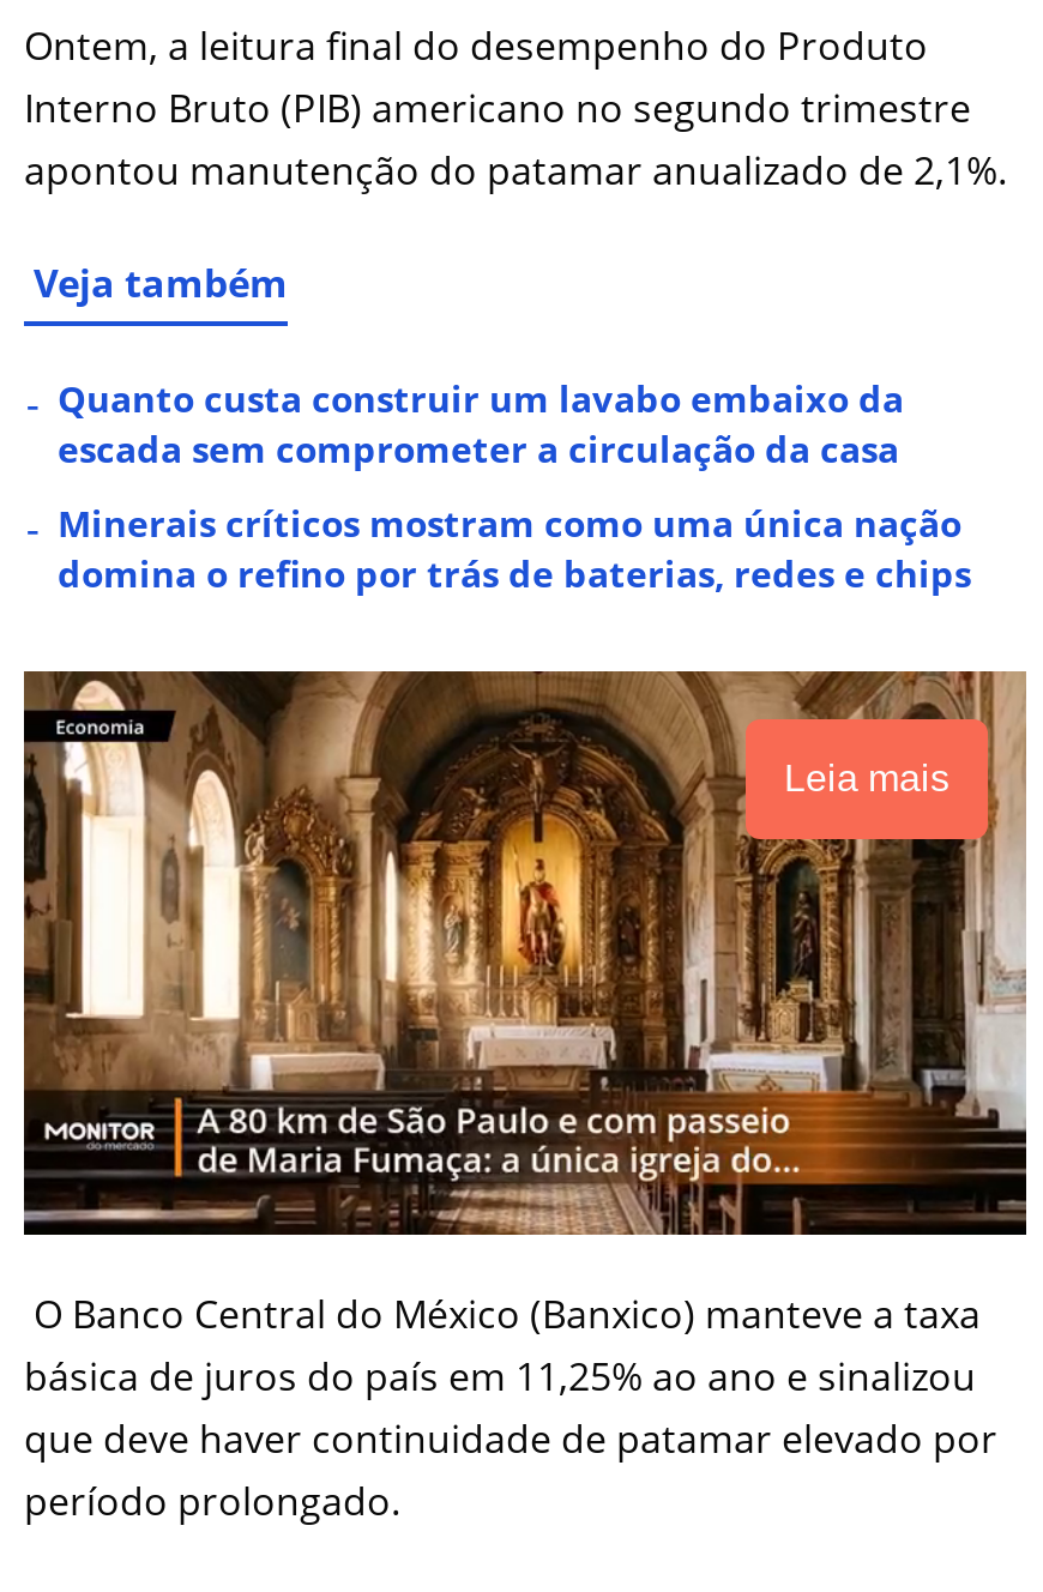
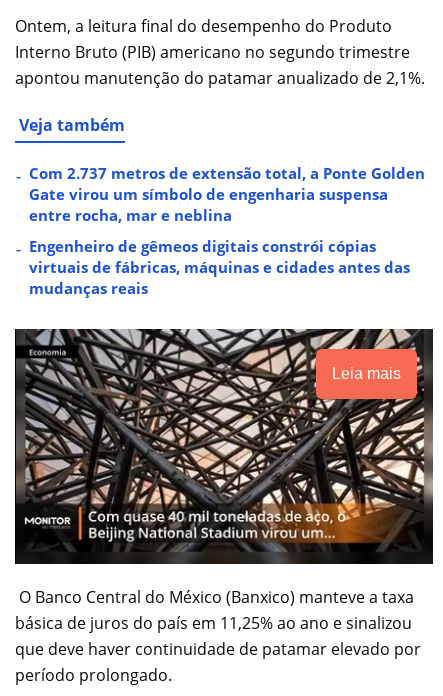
- Quanto custa construir um lavabo embaixo da
- escada sem comprometer a circulação da casa
+ Com 2.737 metros de extensão total, a Ponte Golden
+ Gate virou um símbolo de engenharia suspensa
+ entre rocha, mar e neblina

- Minerais críticos mostram como uma única nação
- domina o refino por trás de baterias, redes e chips
+ Engenheiro de gêmeos digitais constrói cópias
+ virtuais de fábricas, máquinas e cidades antes das
+ mudanças reais

- [image]
+ [image]
